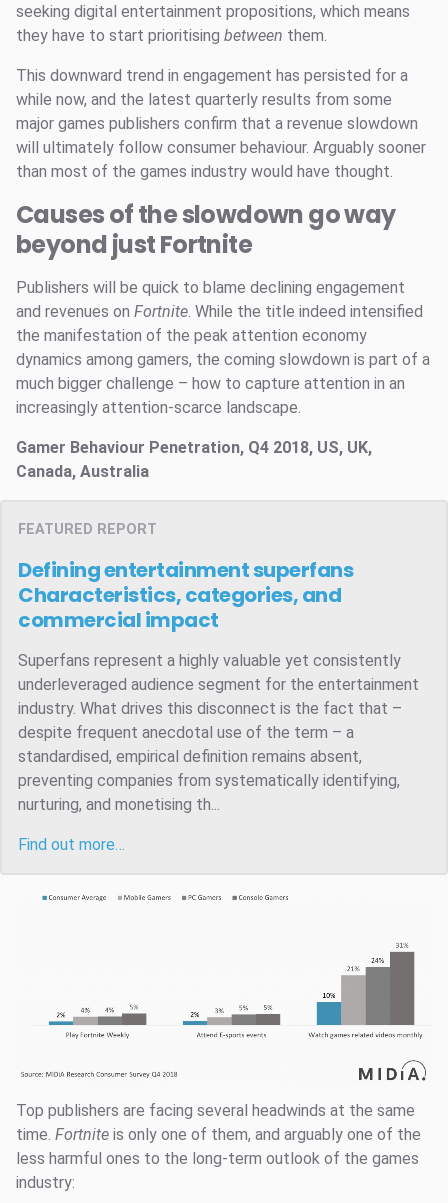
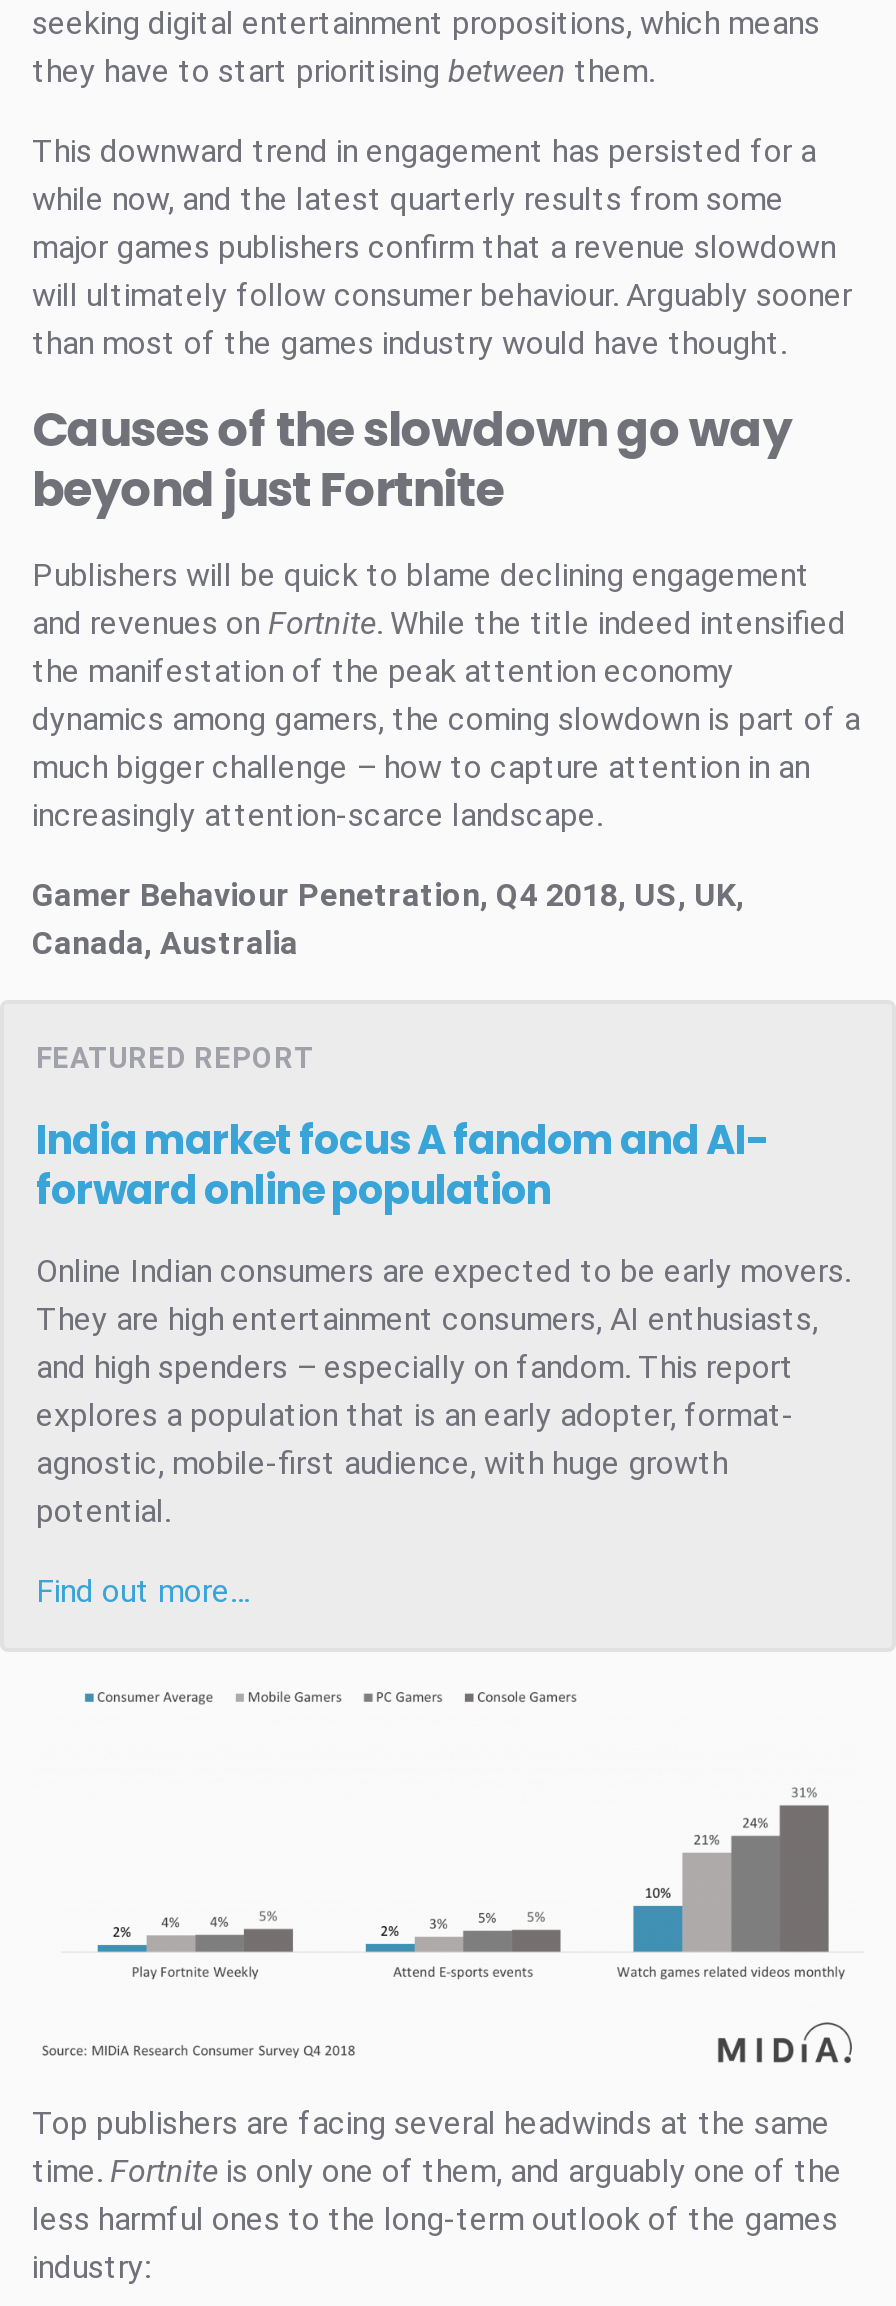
- Defining entertainment superfans
- Characteristics, categories, and
- commercial impact
+ India market focusA fandom and AI-
+ forward online population

- Superfans represent a highly valuable yet consistently
- underleveraged audience segment for the entertainment
- industry. What drives this disconnect is the fact that –
- despite frequent anecdotal use of the term – a
- standardised, empirical definition remains absent,
- preventing companies from systematically identifying,
- nurturing, and monetising th...
+ Online Indian consumers are expected to be early movers.
+ They are high entertainment consumers, AI enthusiasts,
+ and high spenders – especially on fandom. This report
+ explores a population that is an early adopter, format-
+ agnostic, mobile-first audience, with huge growth
+ potential.
